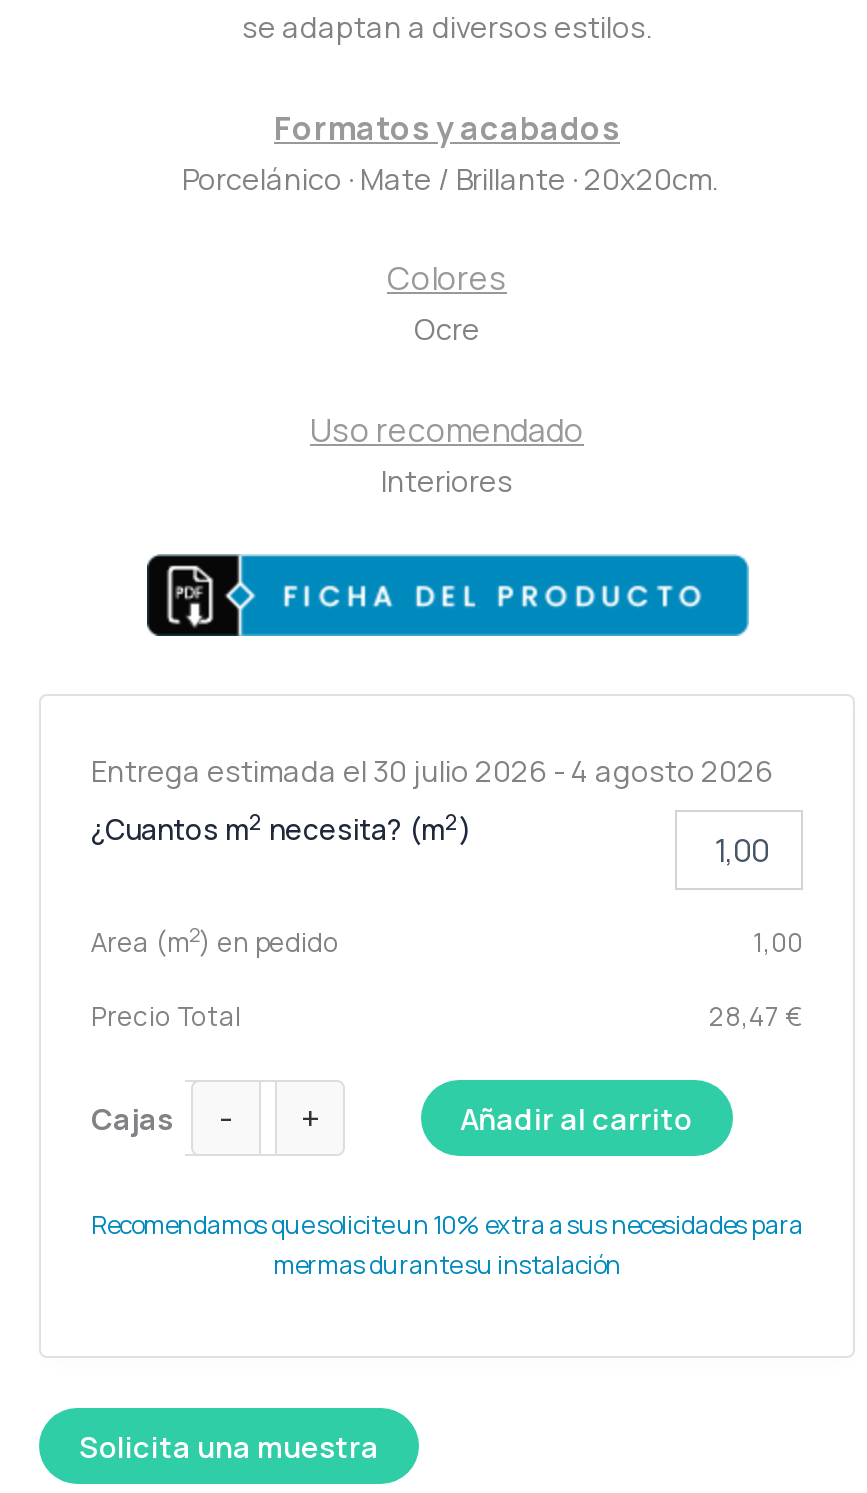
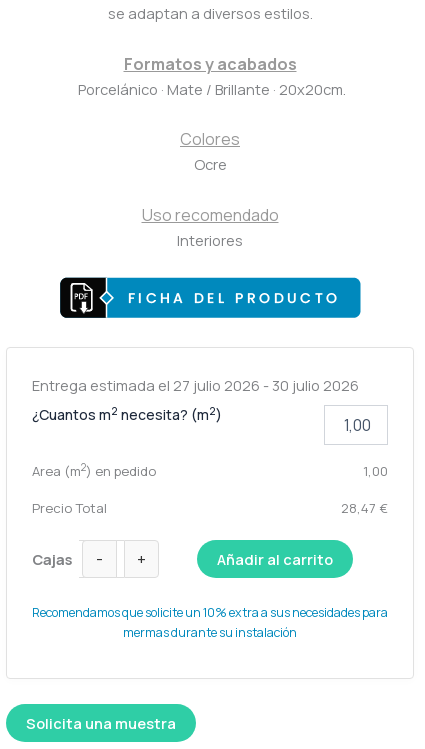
- Entrega estimada el 30 julio 2026 - 4 agosto 2026
+ Entrega estimada el 27 julio 2026 - 30 julio 2026
